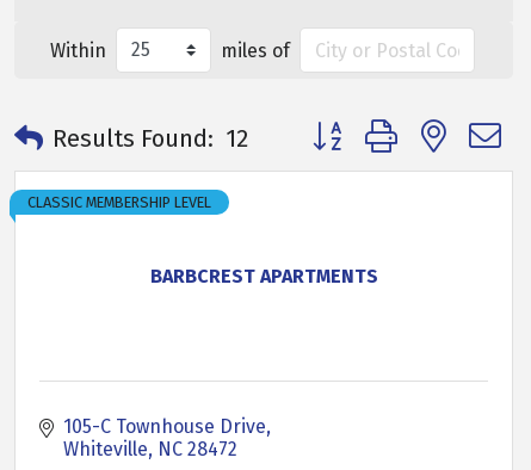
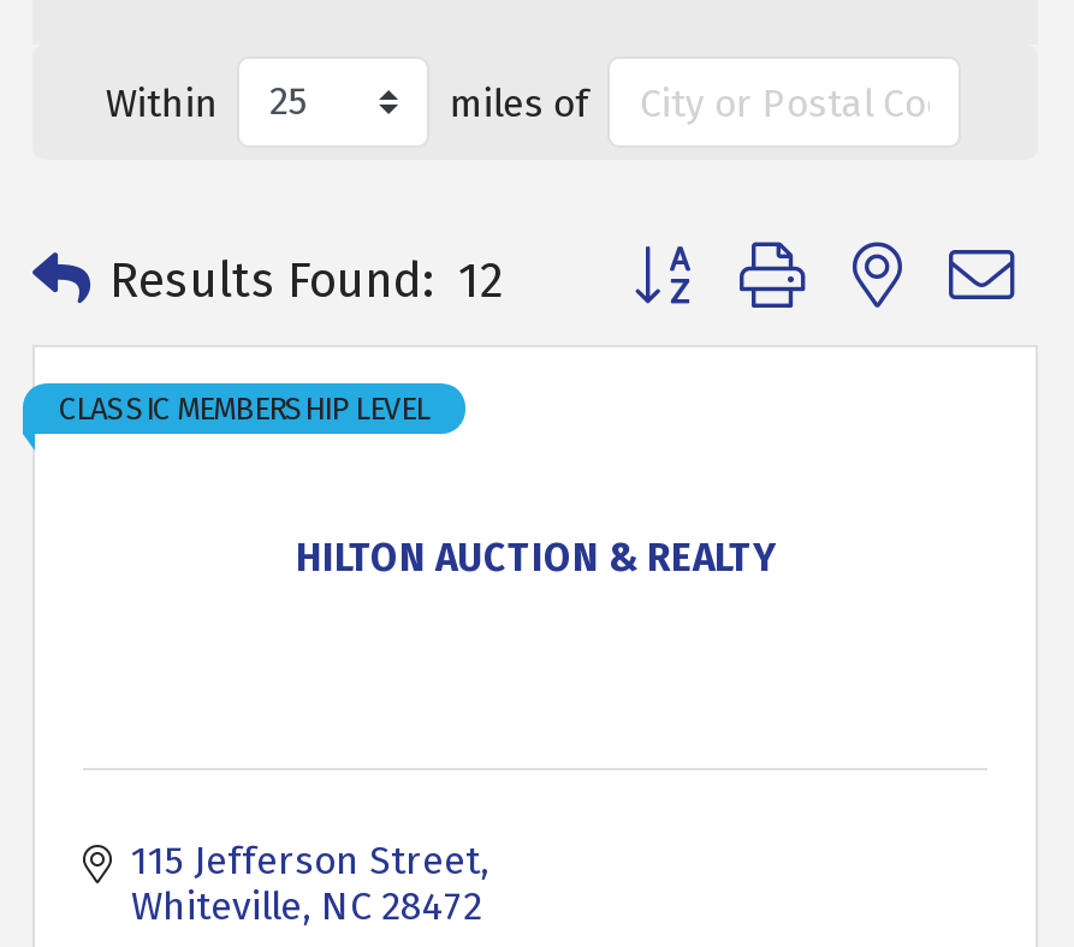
- BARBCREST APARTMENTS
+ HILTON AUCTION & REALTY

- 105-C Townhouse Drive
+ 115 Jefferson Street
